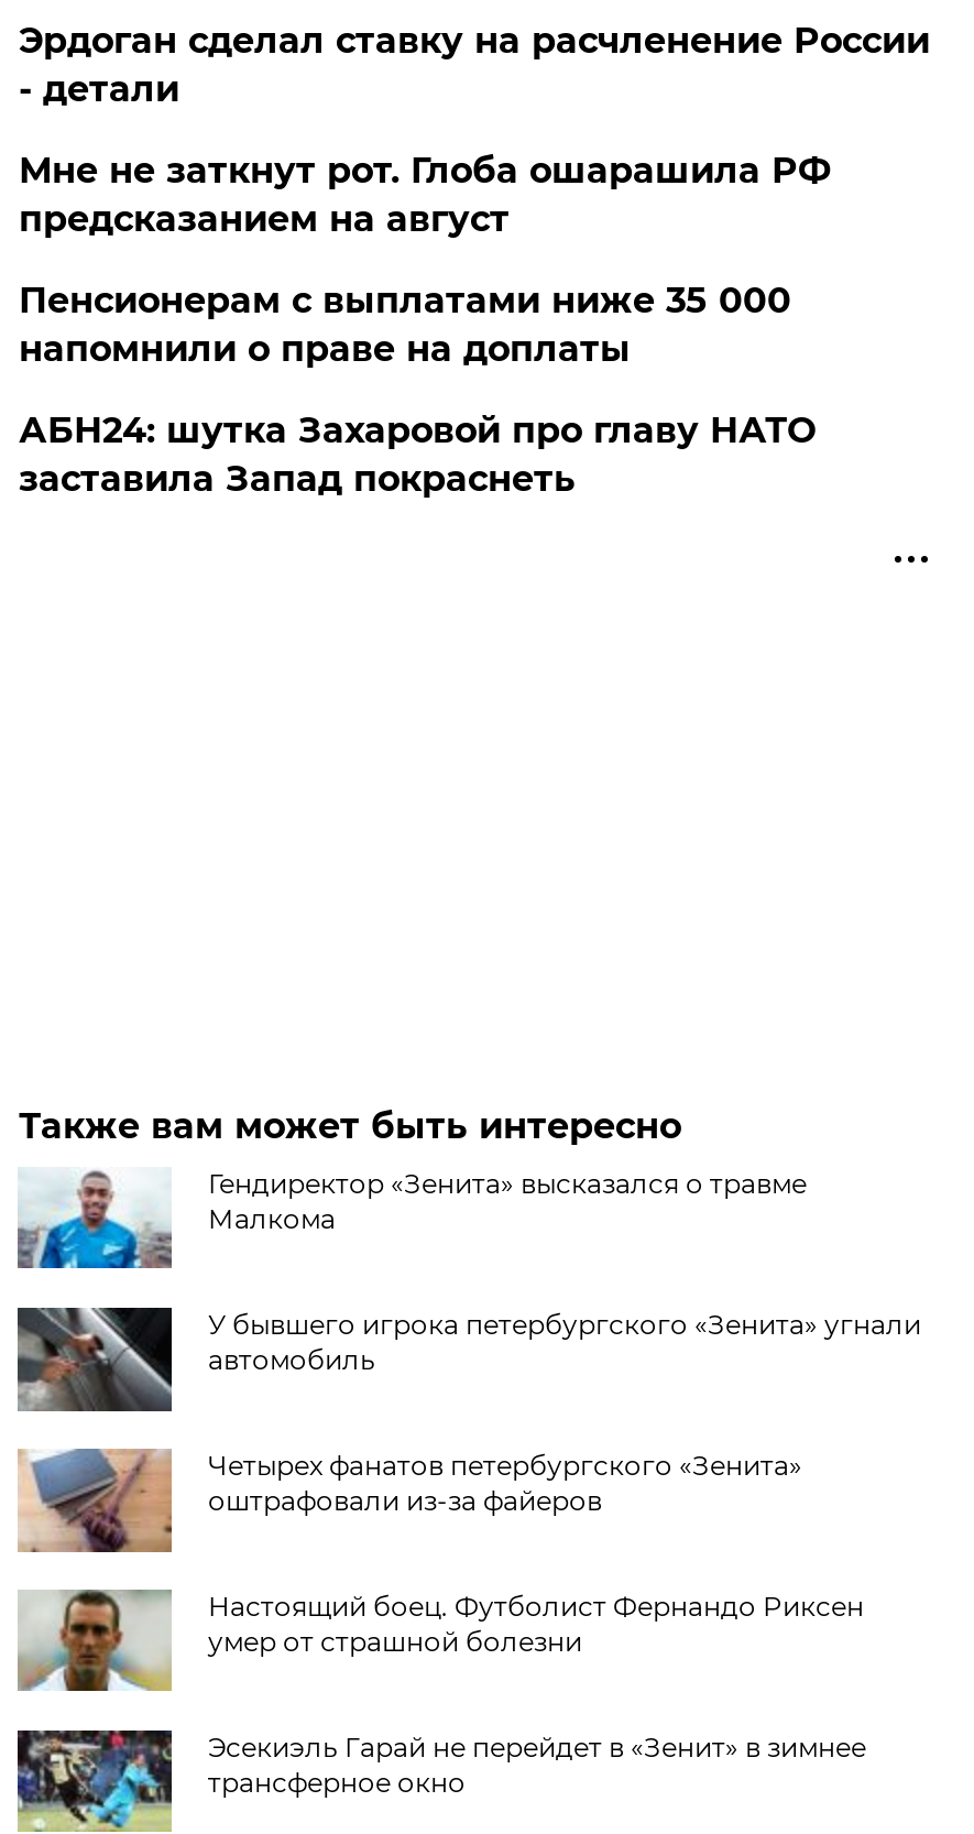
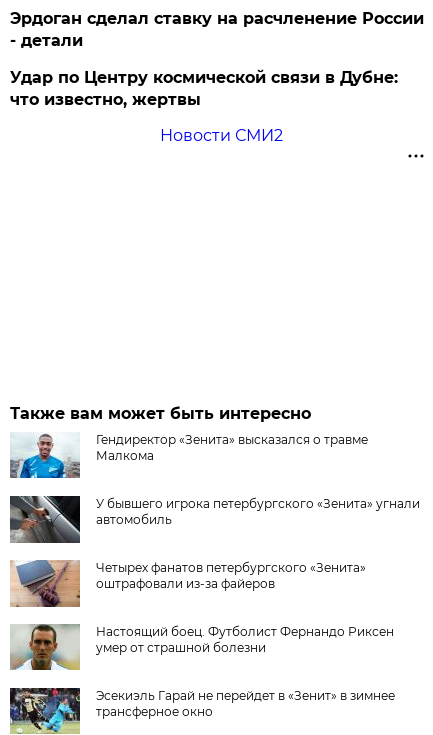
- Мне не заткнут рот. Глоба ошарашила РФ
- предсказанием на август
- Пенсионерам с выплатами ниже 35 000
- напомнили о праве на доплаты
- АБН24: шутка Захаровой про главу НАТО
- заставила Запад покраснеть
+ Удар по Центру космической связи в Дубне:
+ что известно, жертвы
+ Новости СМИ2
